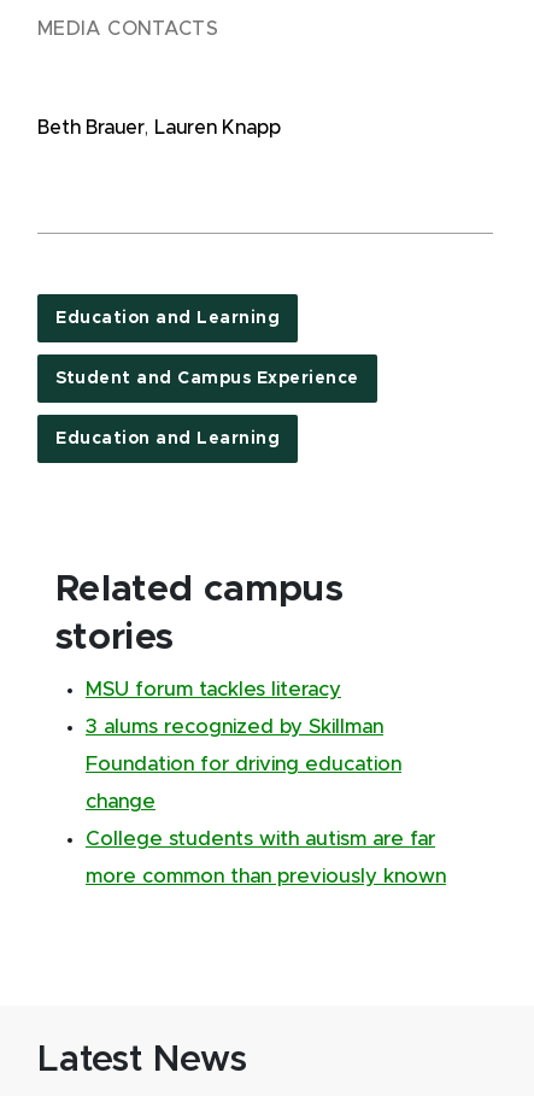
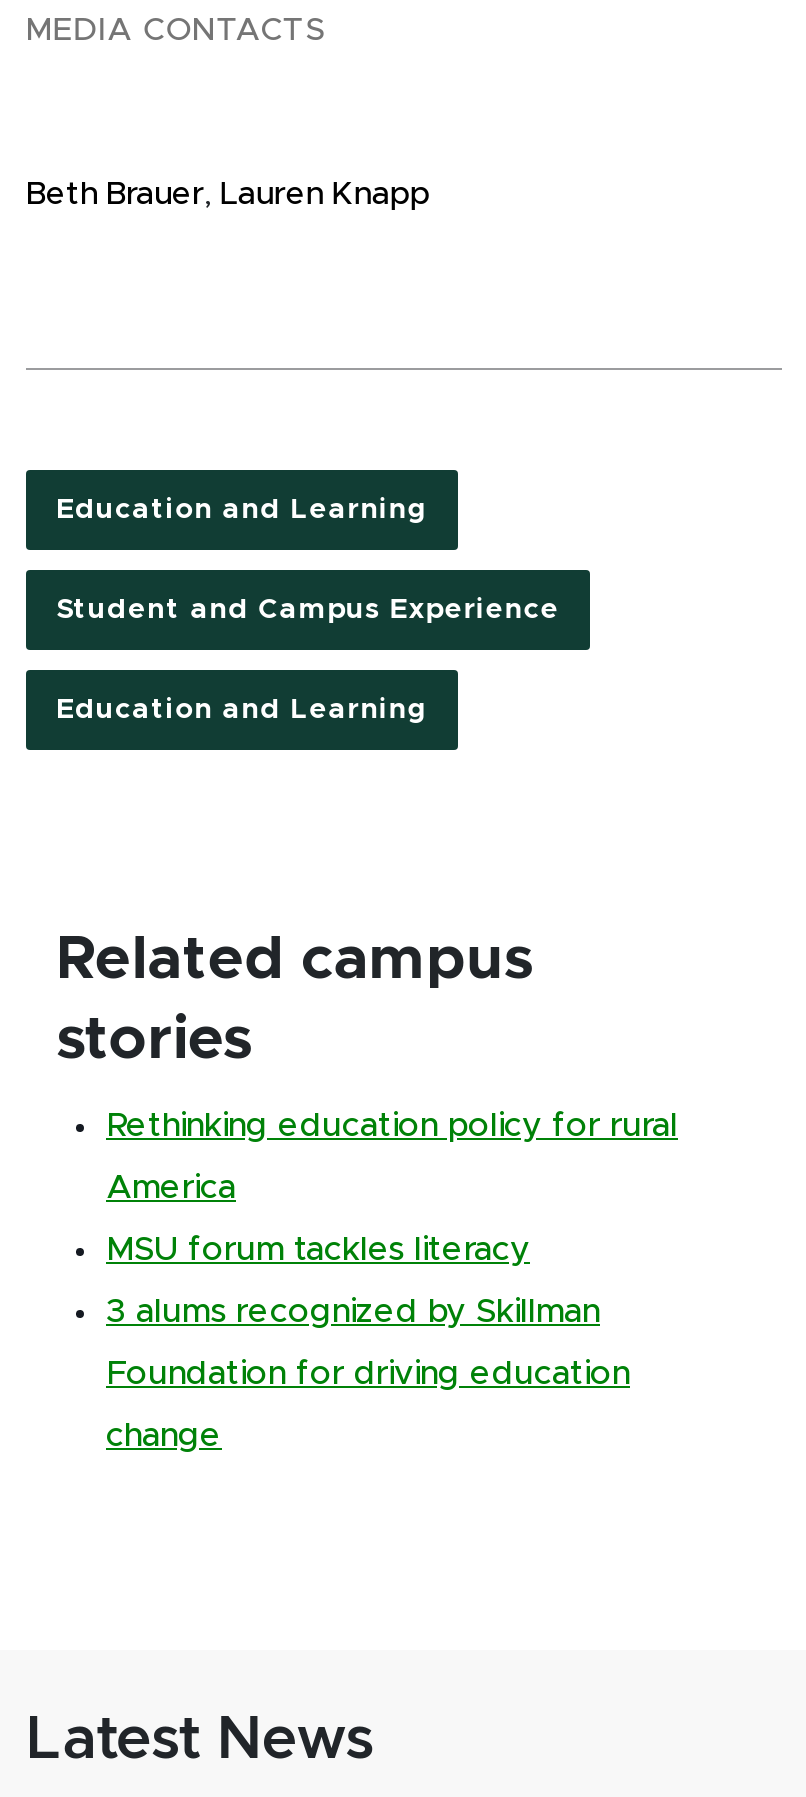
+ Rethinking education policy for rural
+ America

moved down: MSU forum tackles literacy | 3 alums recognized by Skillman | Foundation for driving education | change

- College students with autism are far
- more common than previously known
